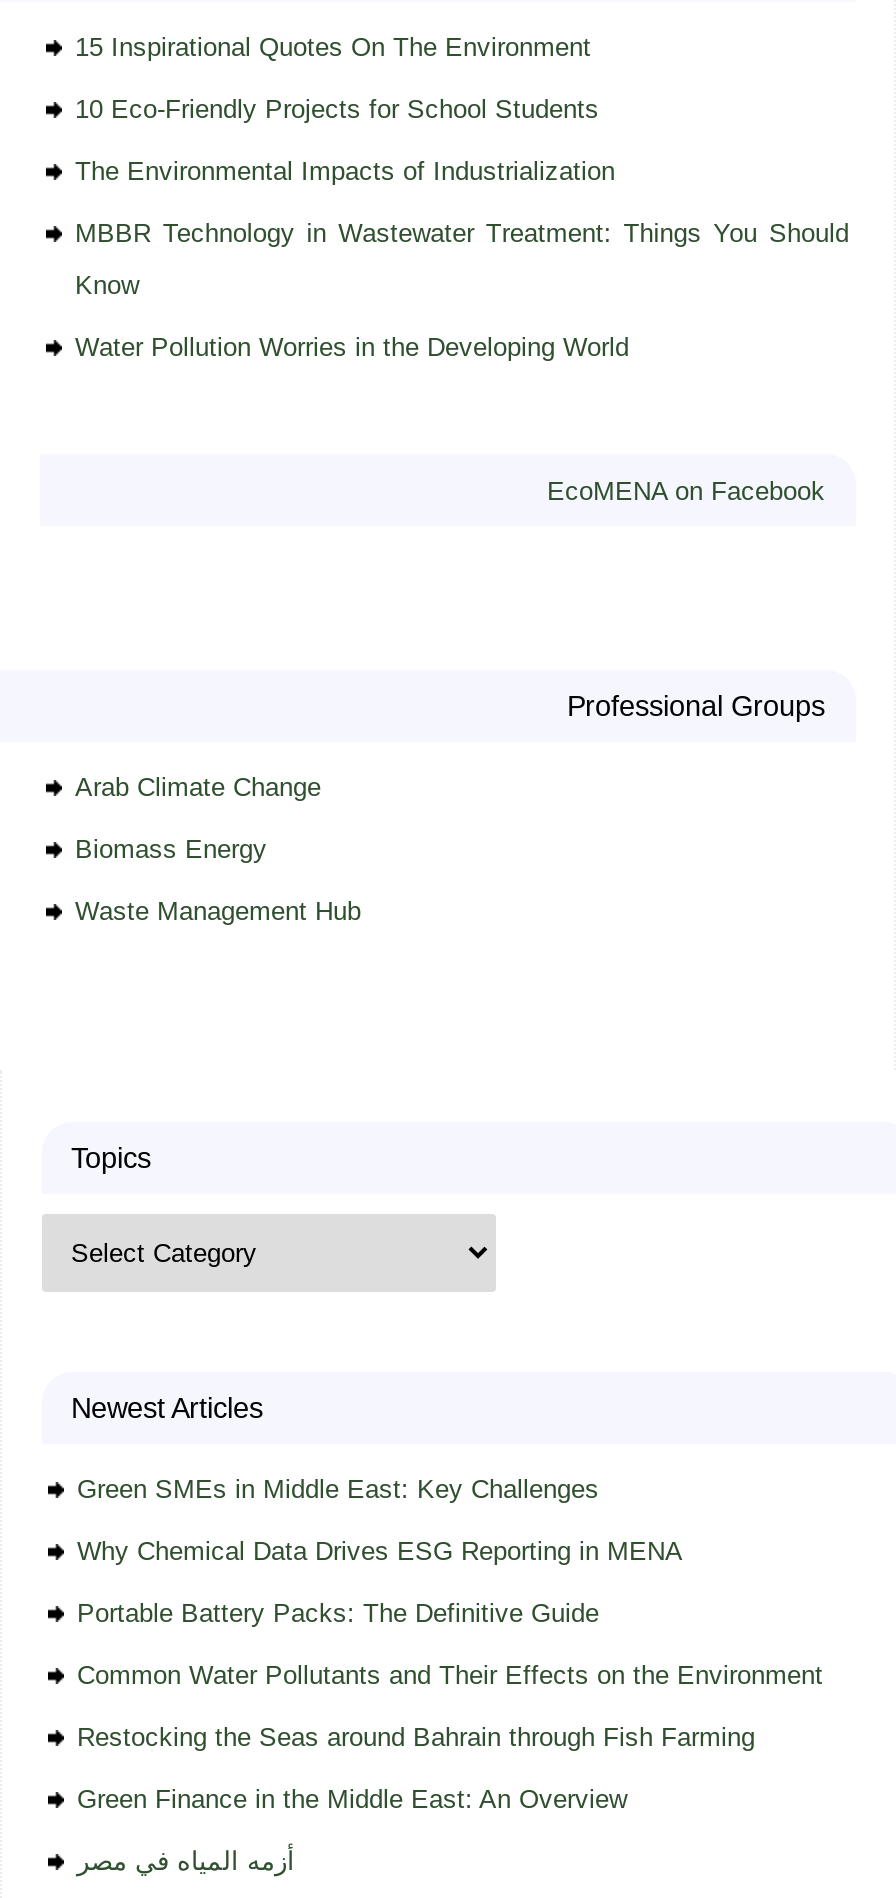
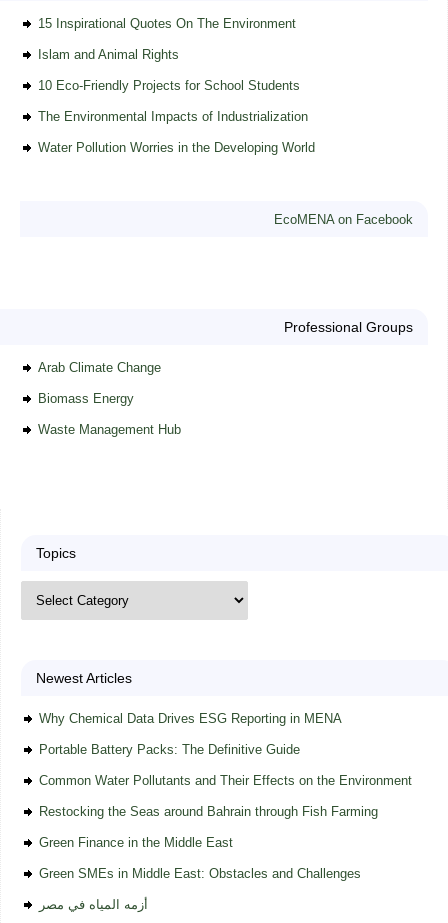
+ Islam and Animal Rights

moved down: 10 Eco-Friendly Projects for School Students | The Environmental Impacts of Industrialization

- MBBR Technology in Wastewater Treatment: Things You Should
- Know

- Green SMEs in Middle East: Key Challenges

moved up: Why Chemical Data Drives ESG Reporting in MENA | Portable Battery Packs: The Definitive Guide | Common Water Pollutants and Their Effects on the Environment | Restocking the Seas around Bahrain through Fish Farming

- Green Finance in the Middle East: An Overview
+ Green Finance in the Middle East
+ Green SMEs in Middle East: Obstacles and Challenges
